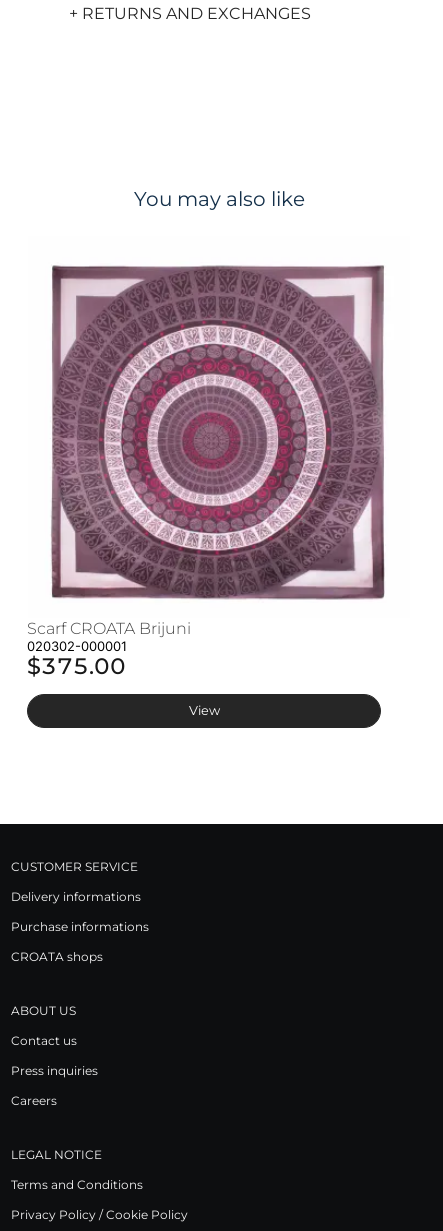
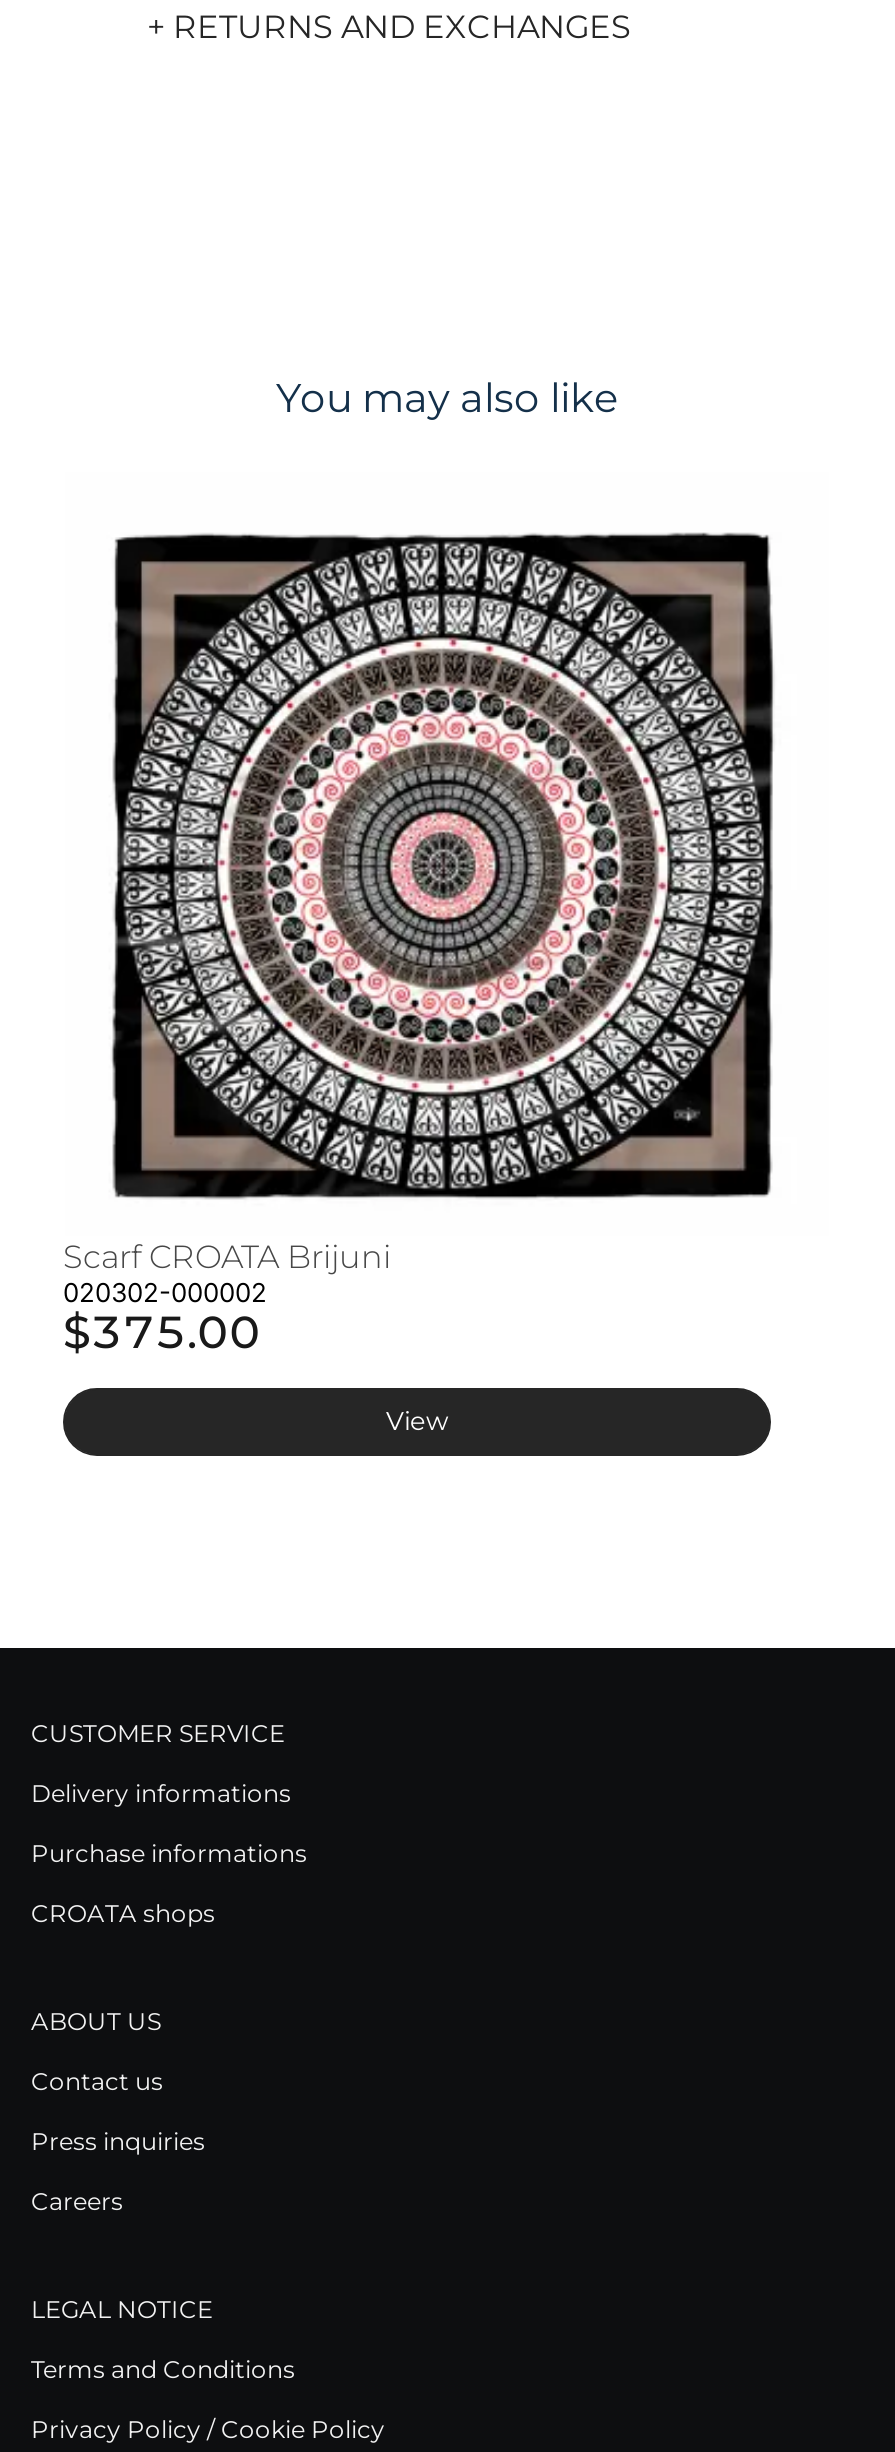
- [image]
- 020302-000001
+ [image]
+ 020302-000002
